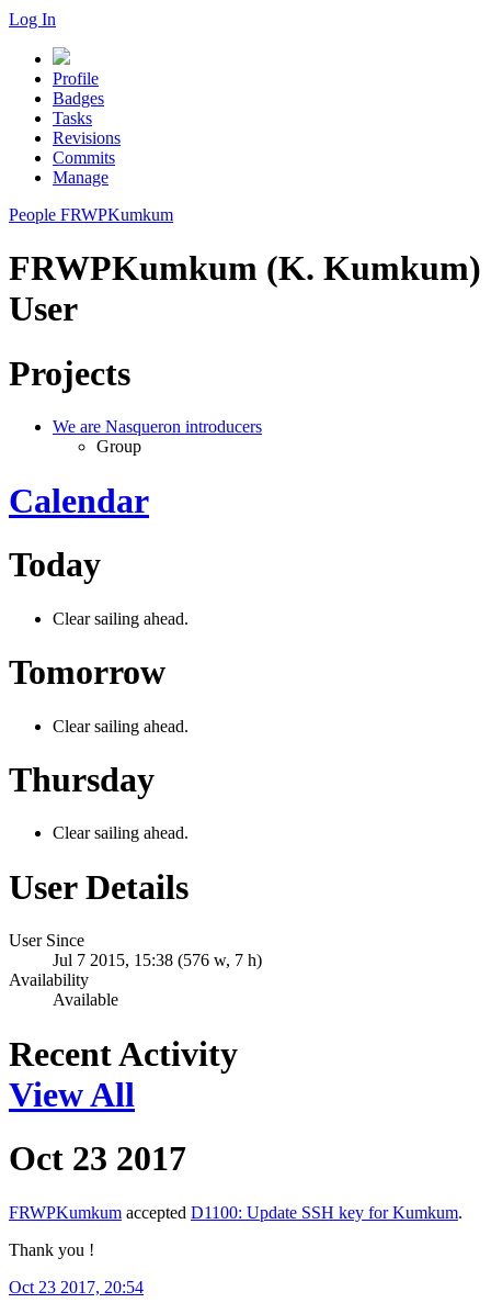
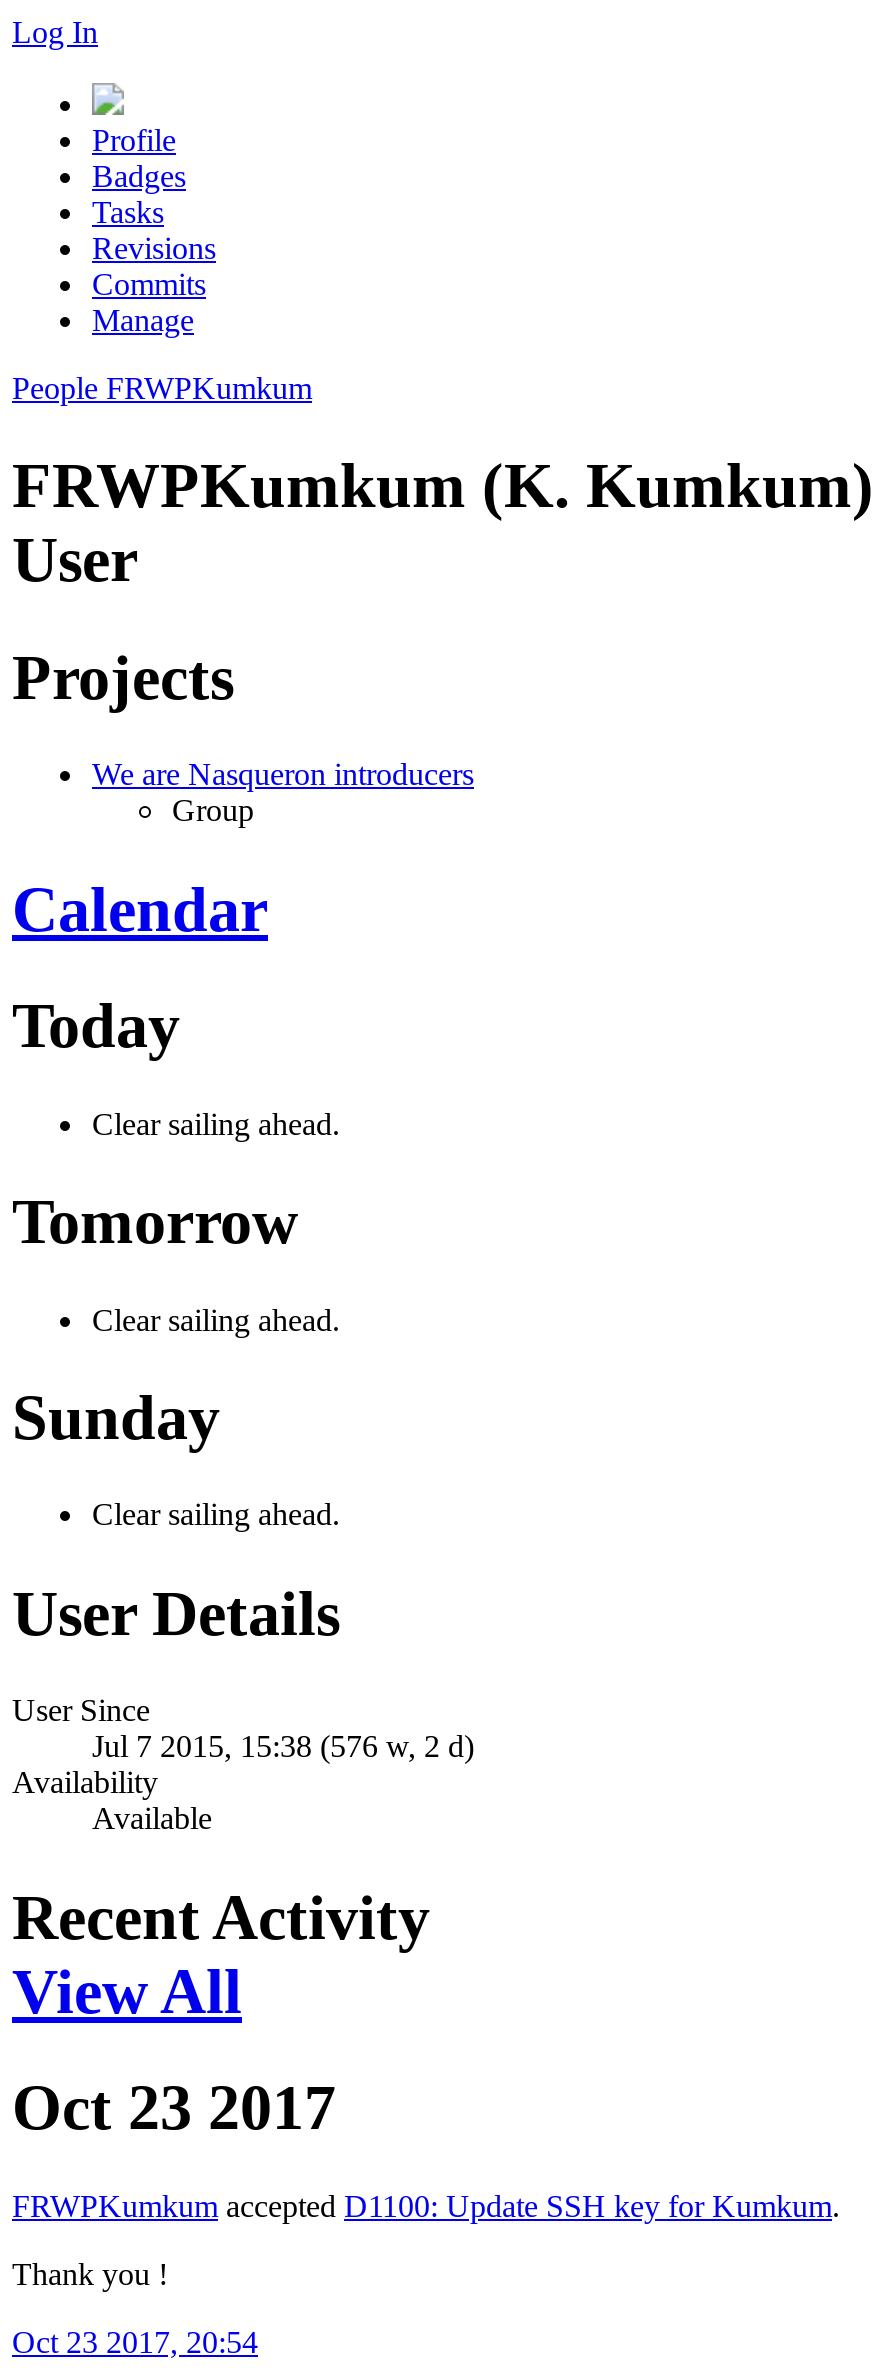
- Thursday
+ Sunday

- Jul 7 2015, 15:38 (576 w, 7 h)
+ Jul 7 2015, 15:38 (576 w, 2 d)
